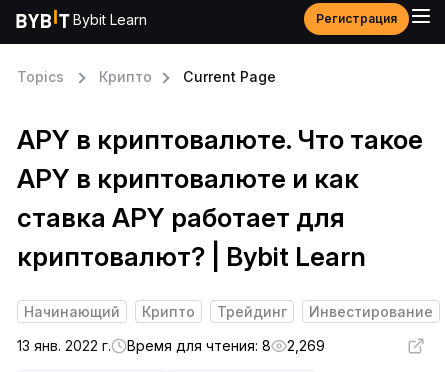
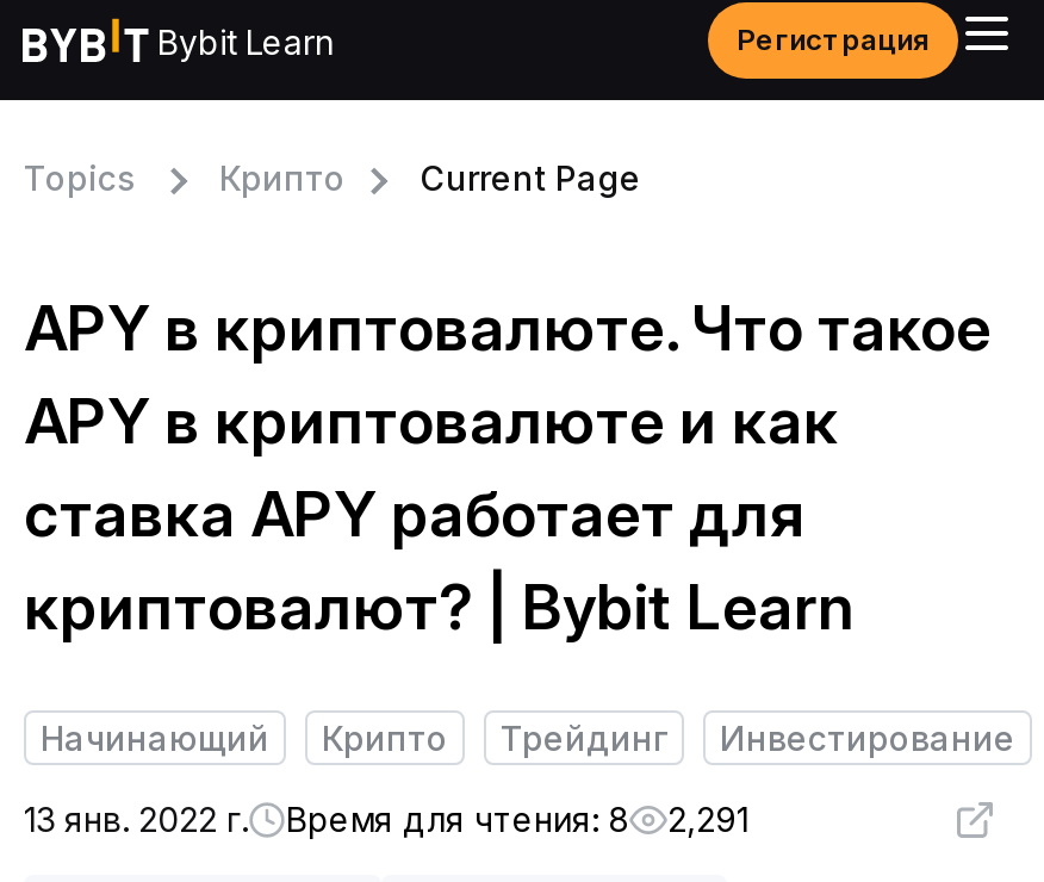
- 13 янв. 2022 г. Время для чтения: 8 2,269
+ 13 янв. 2022 г. Время для чтения: 8 2,291
